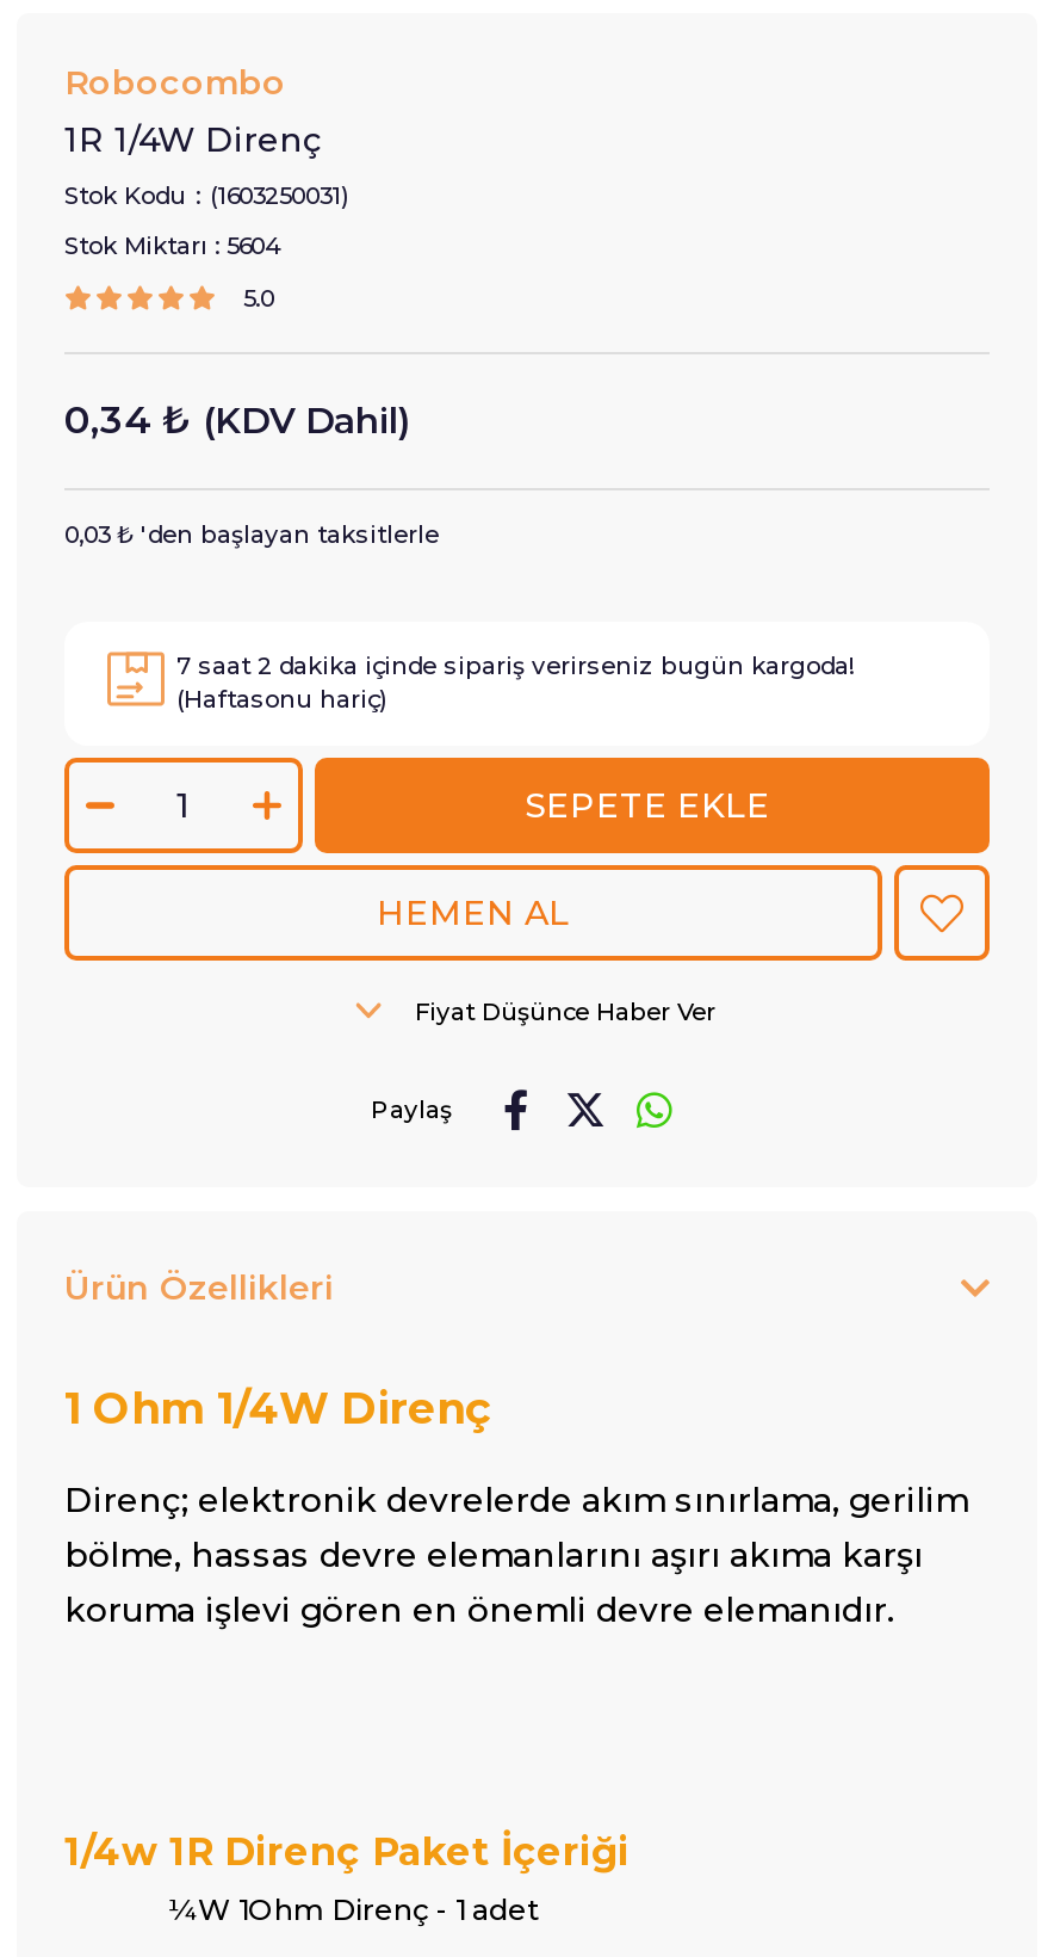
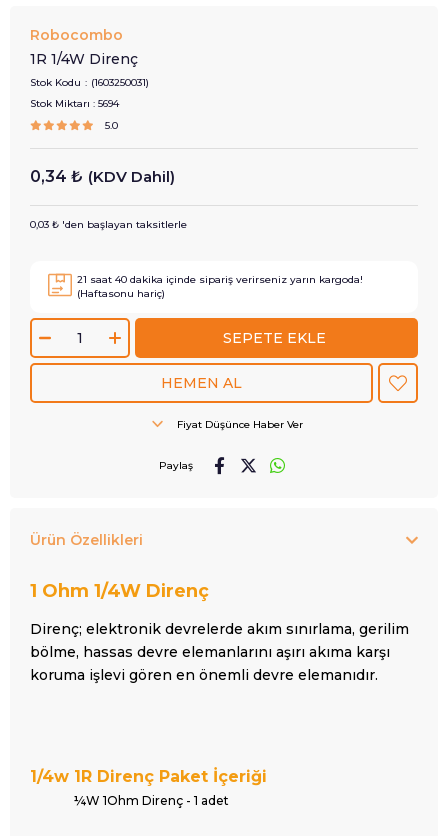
- Stok Miktarı 5604
+ Stok Miktarı 5694

- 7 saat 2 dakika içinde sipariş verirseniz bugün kargoda!
+ 21 saat 40 dakika içinde sipariş verirseniz yarın kargoda!
